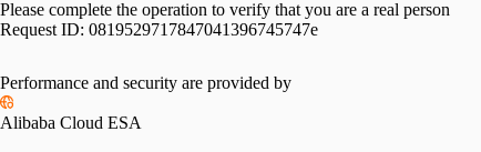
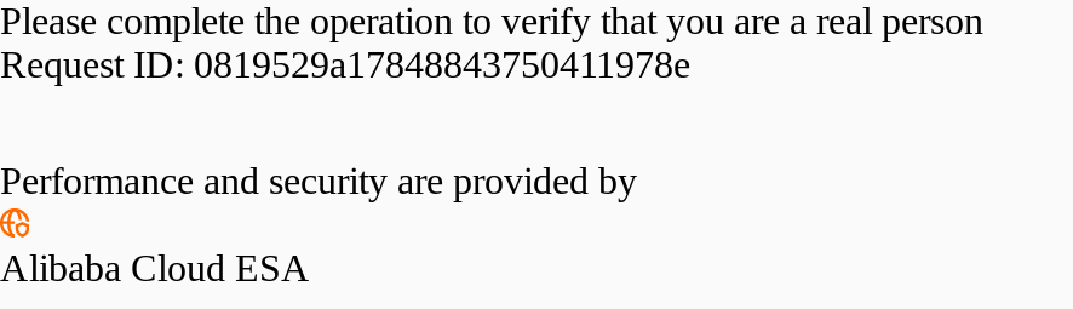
- Request ID: 0819529717847041396745747e
+ Request ID: 0819529a17848843750411978e
